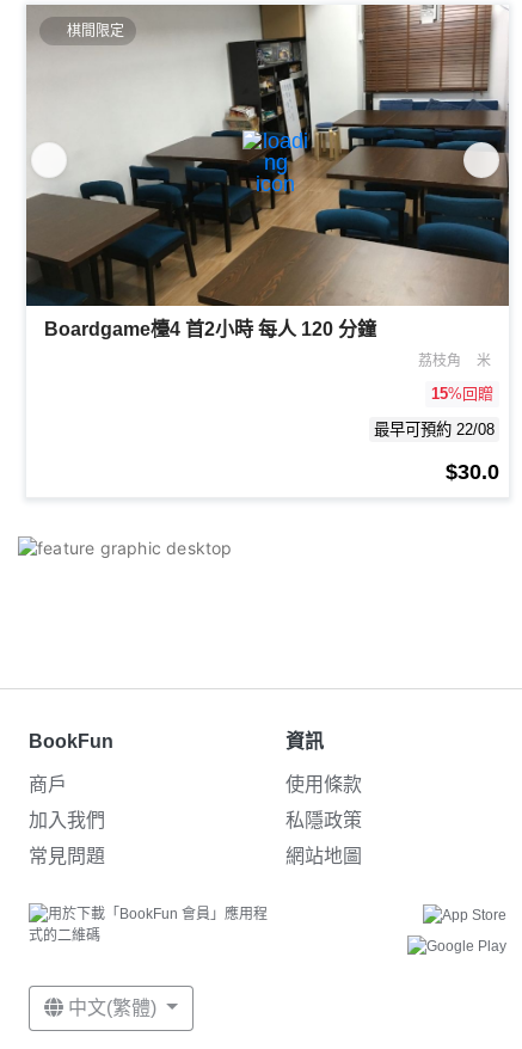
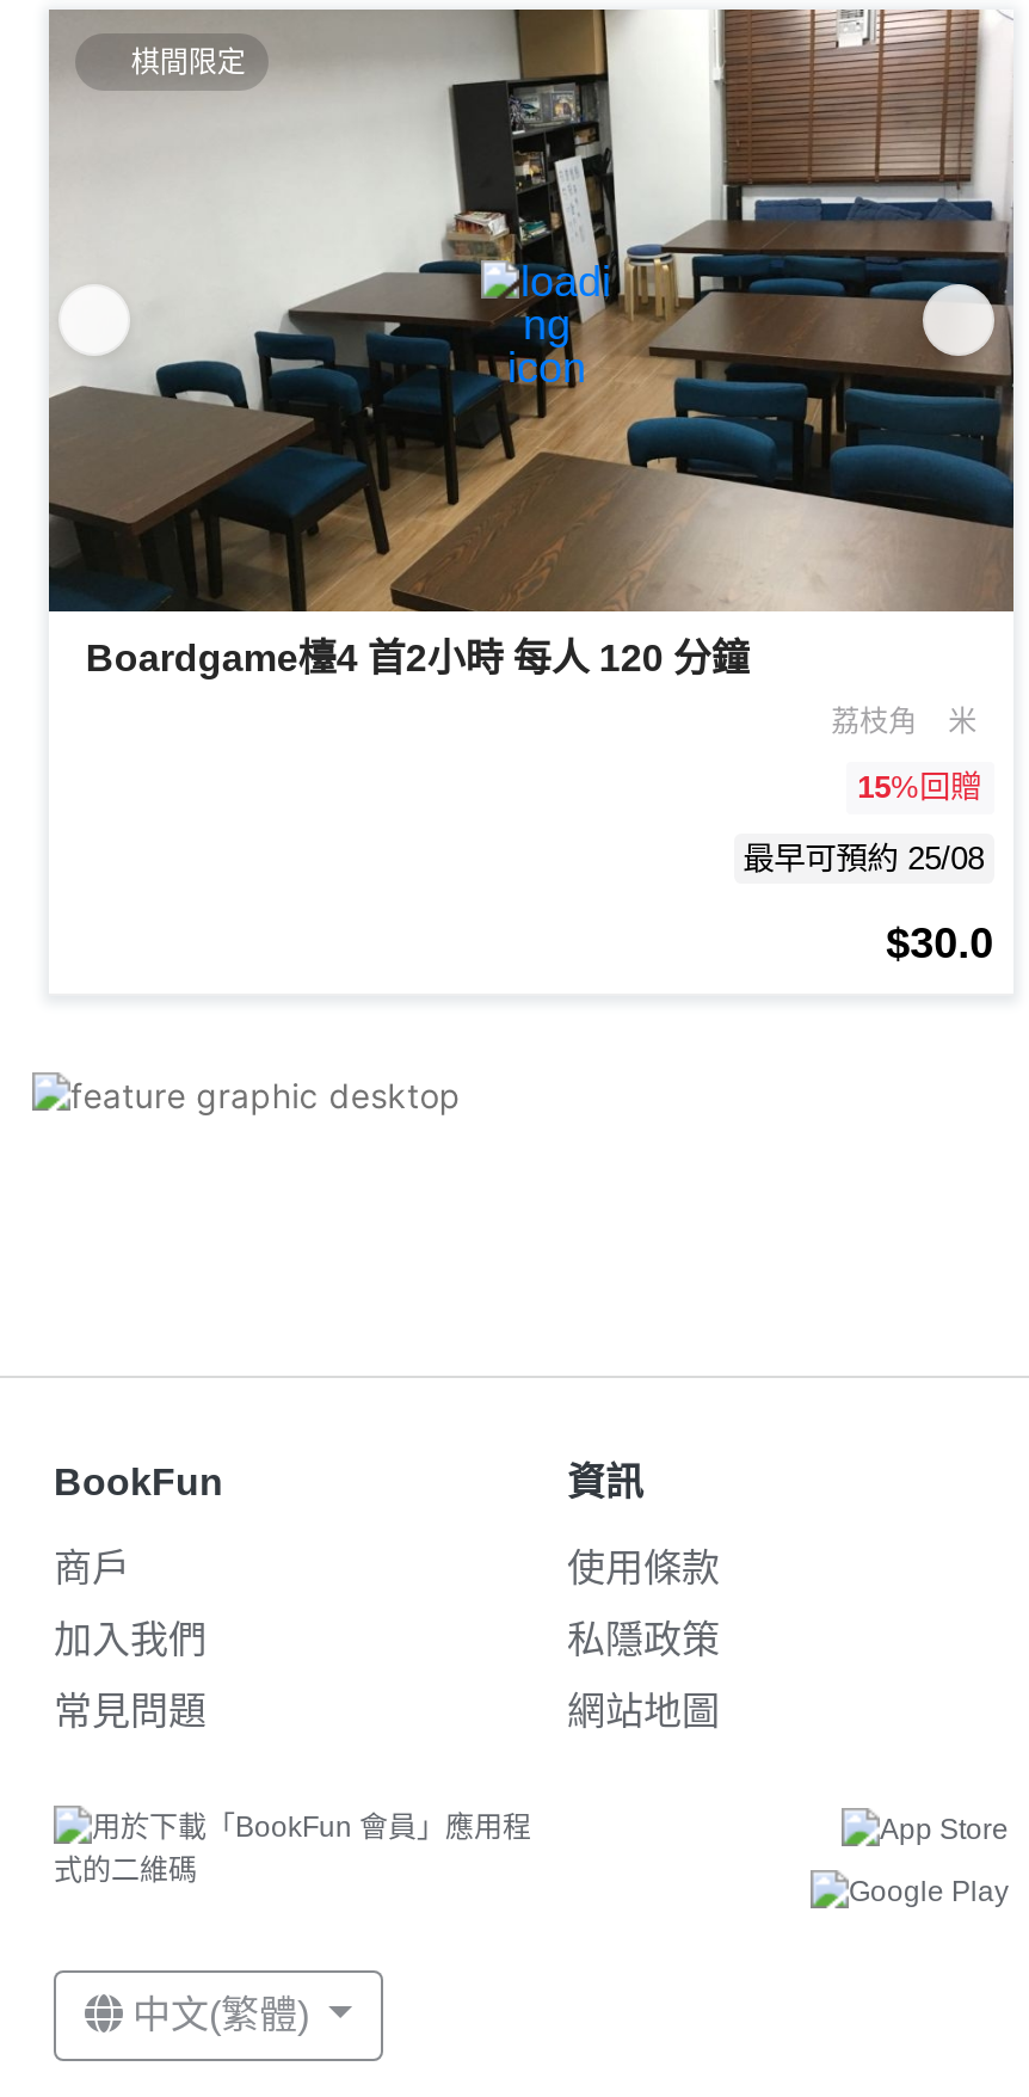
- 最早可預約 22/08
+ 最早可預約 25/08
